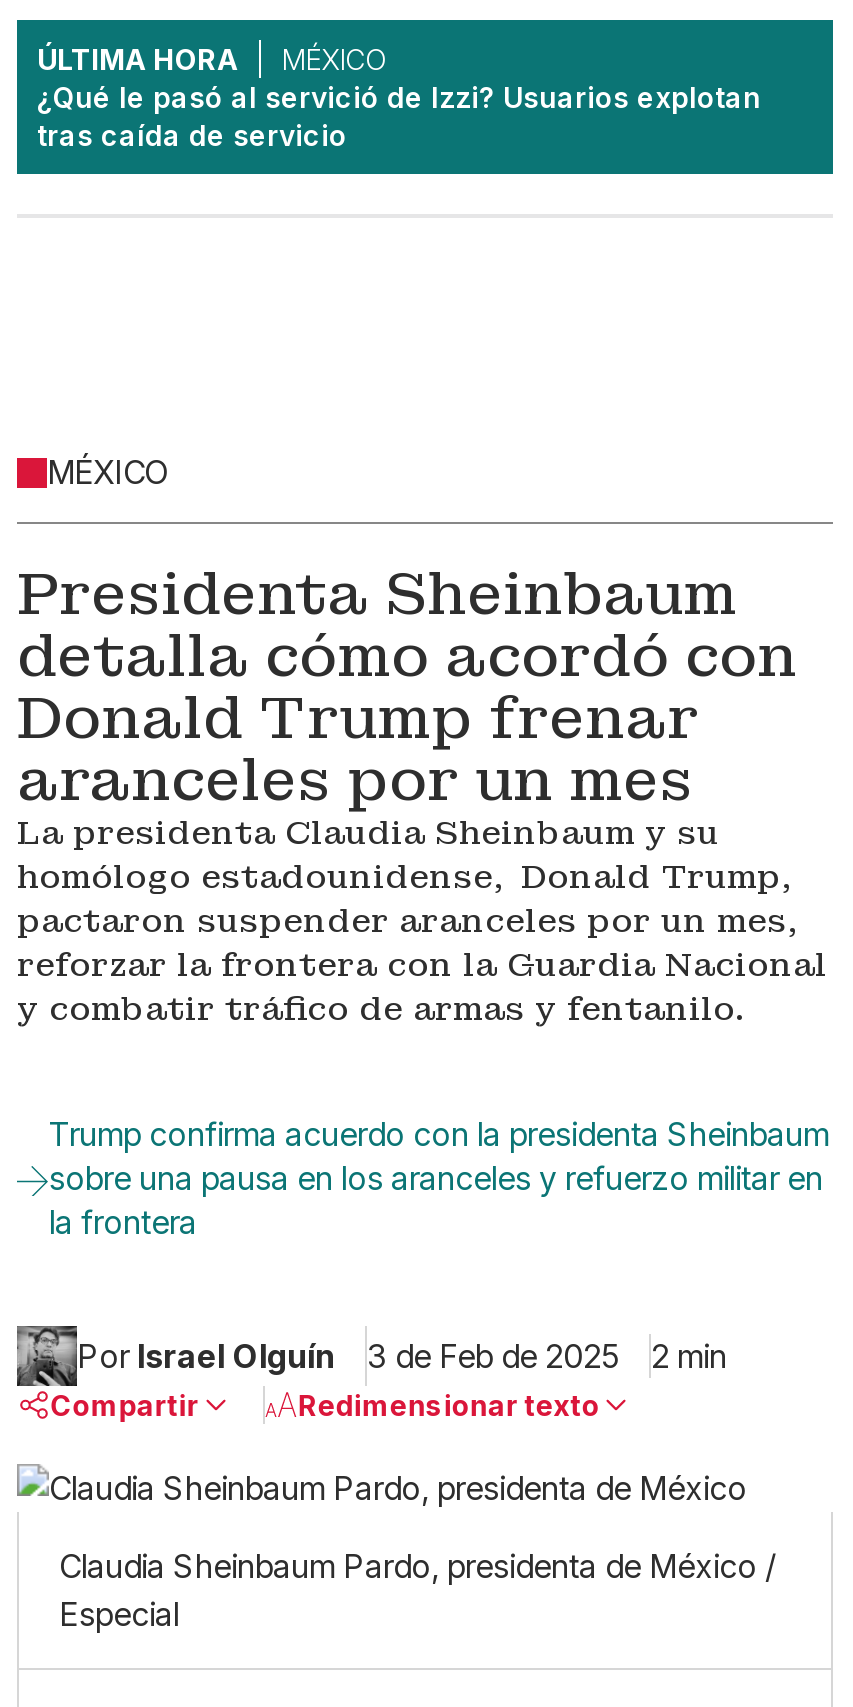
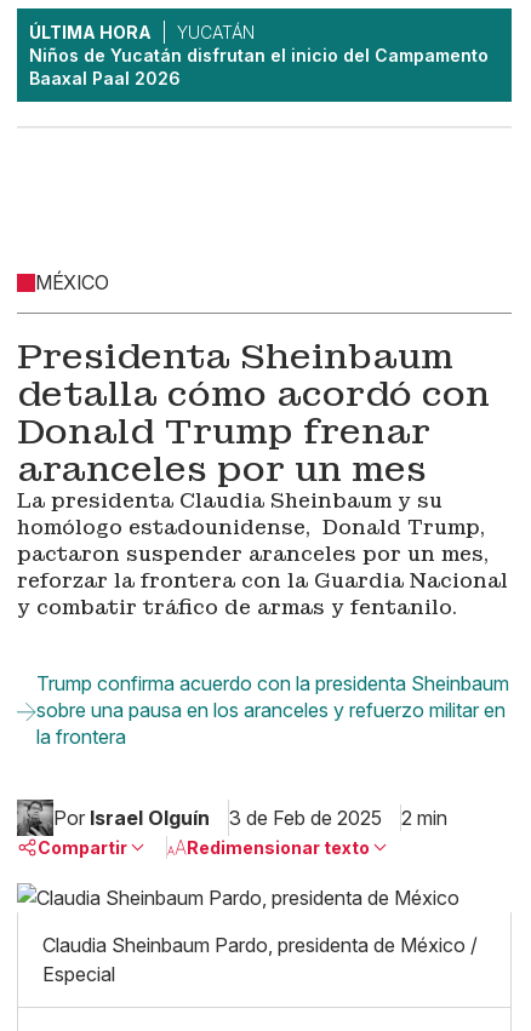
- MÉXICO
- ¿Qué le pasó al servició de Izzi? Usuarios explotan
- tras caída de servicio
+ YUCATÁN
+ Niños de Yucatán disfrutan el inicio del Campamento
+ Baaxal Paal 2026
